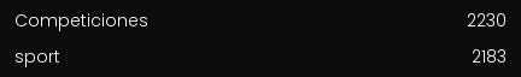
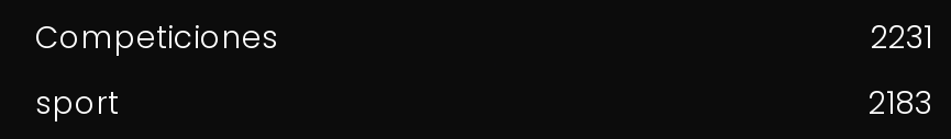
- 2230
+ 2231
